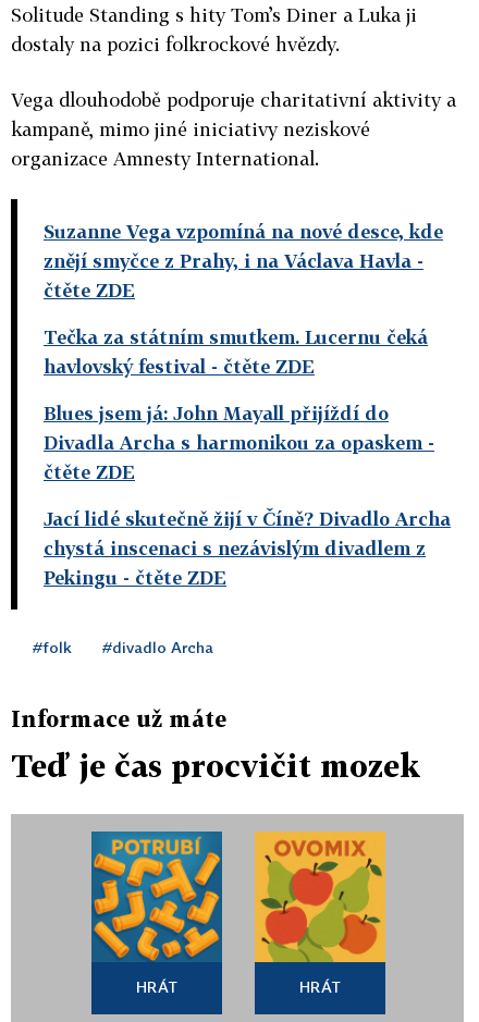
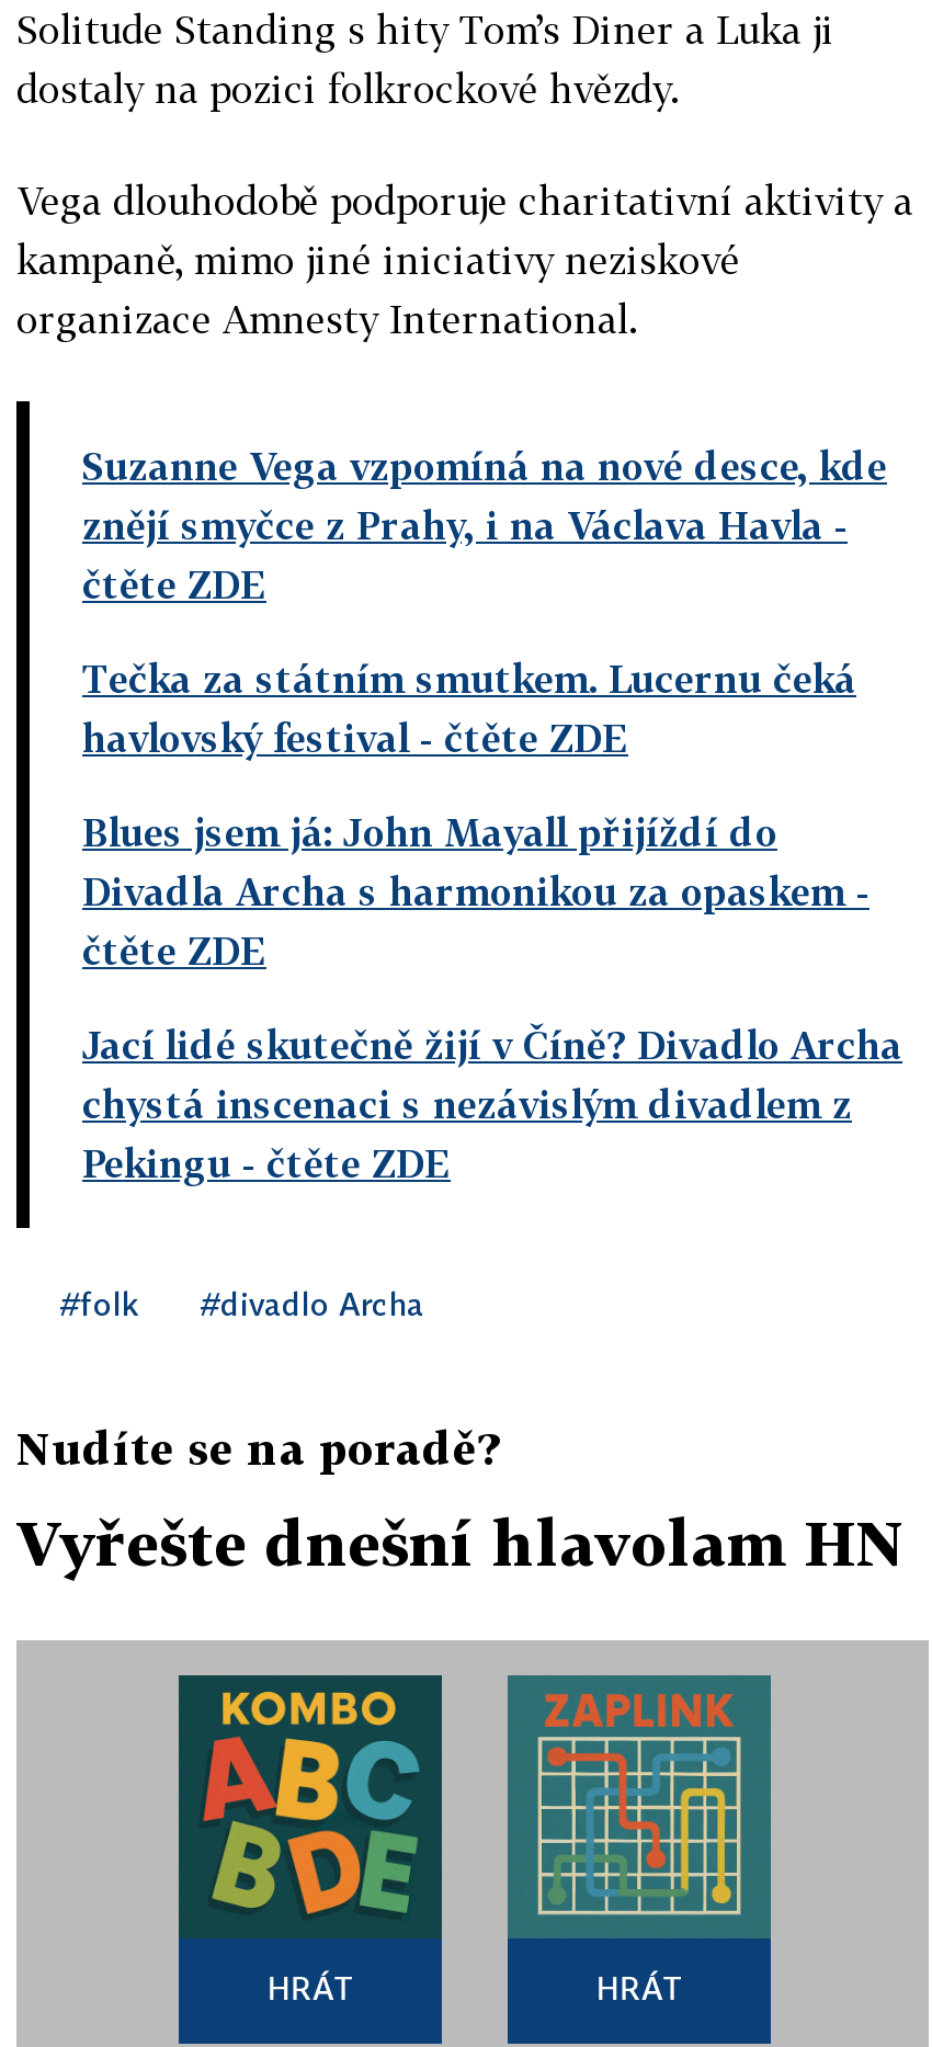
- Informace už máte
+ Nudíte se na poradě?

- Teď je čas procvičit mozek
+ Vyřešte dnešní hlavolam HN

- [image]
+ [image]

- [image]
+ [image]
